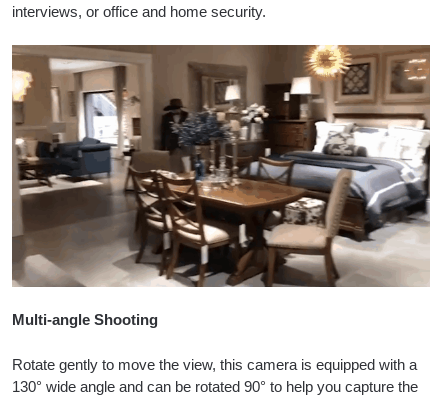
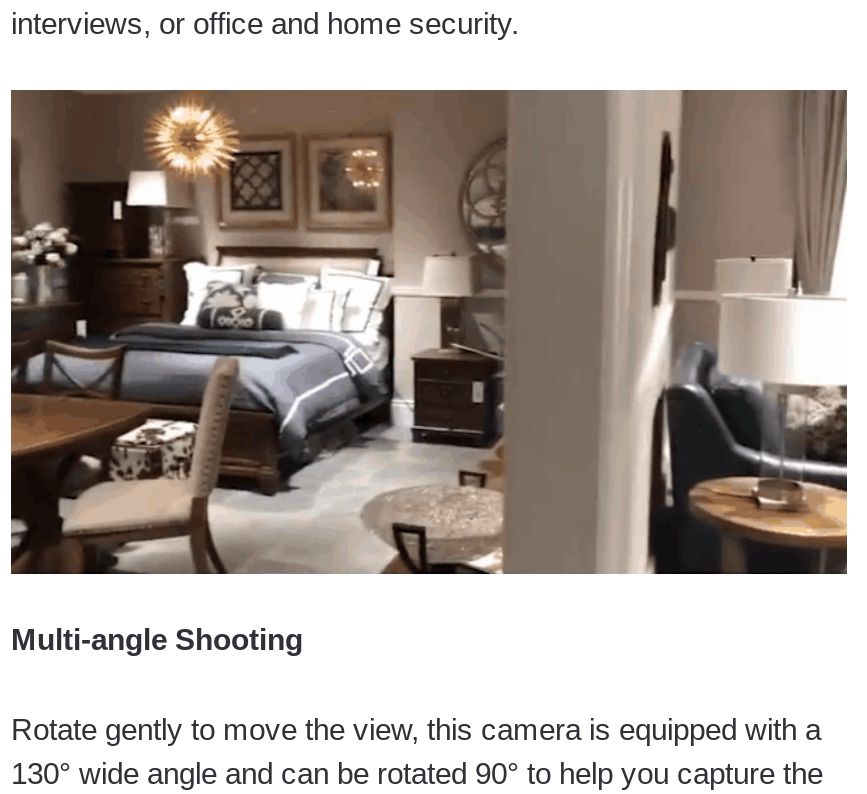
- [image]
+ [image]
